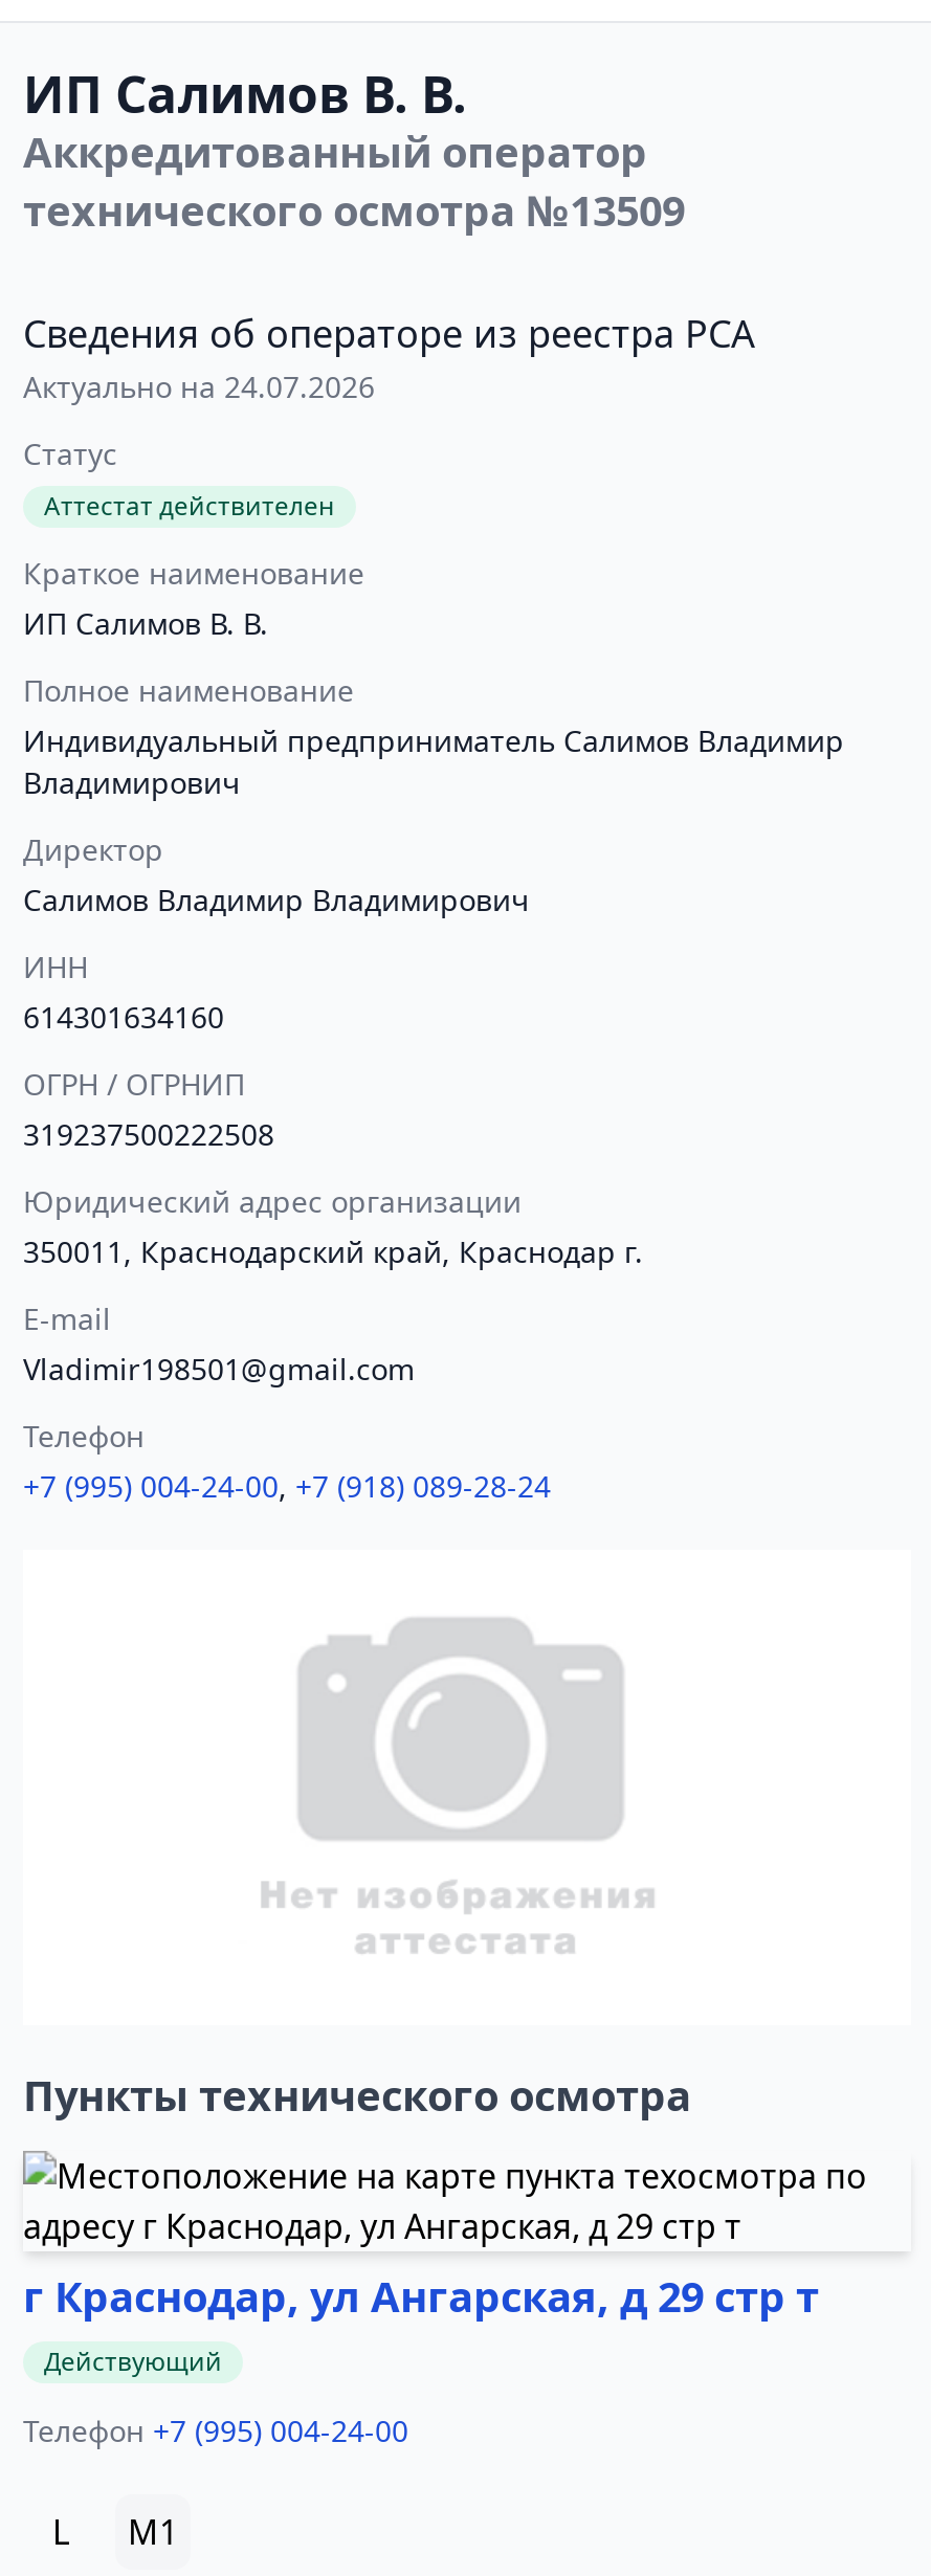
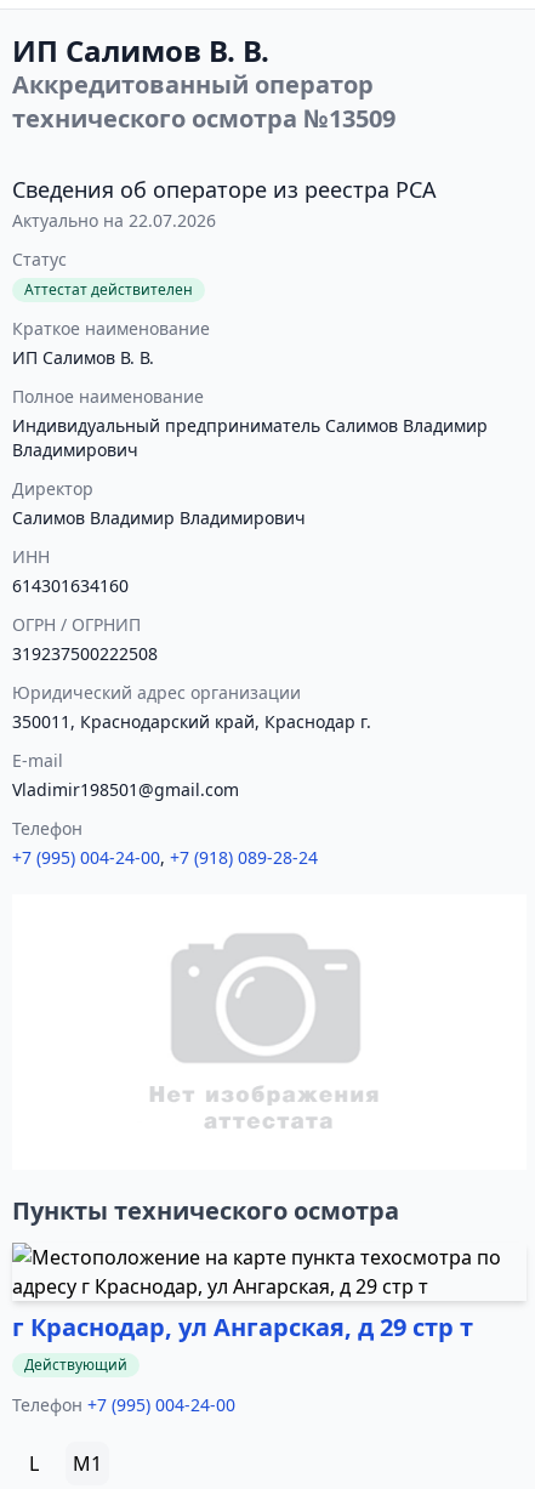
- Актуально на 24.07.2026
+ Актуально на 22.07.2026
